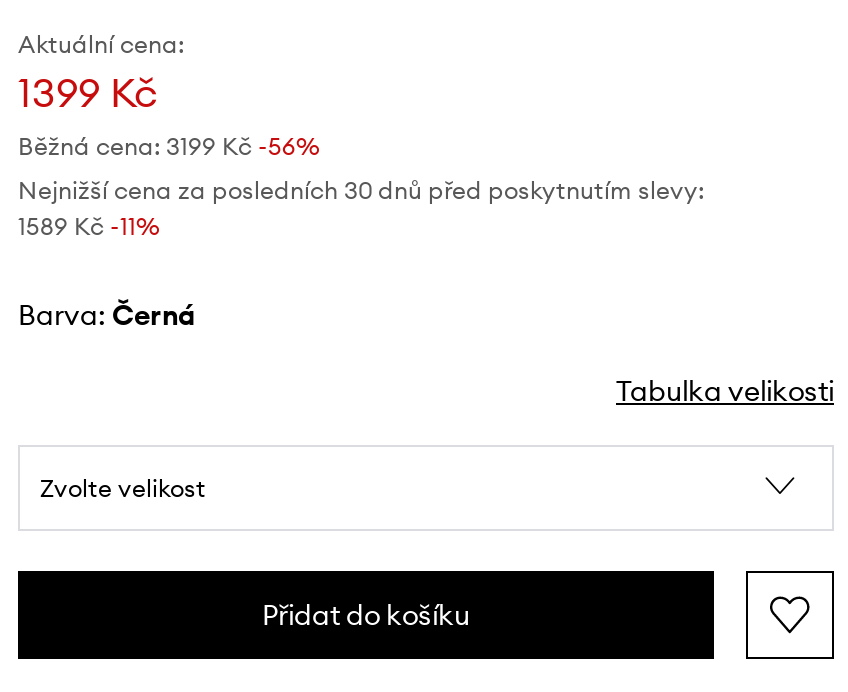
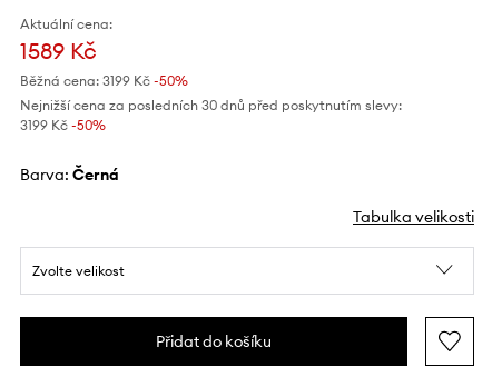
- 1399 Kč
+ 1589 Kč

- Běžná cena: 3199 Kč -56%
+ Běžná cena: 3199 Kč -50%

- 1589 Kč -11%
+ 3199 Kč -50%
